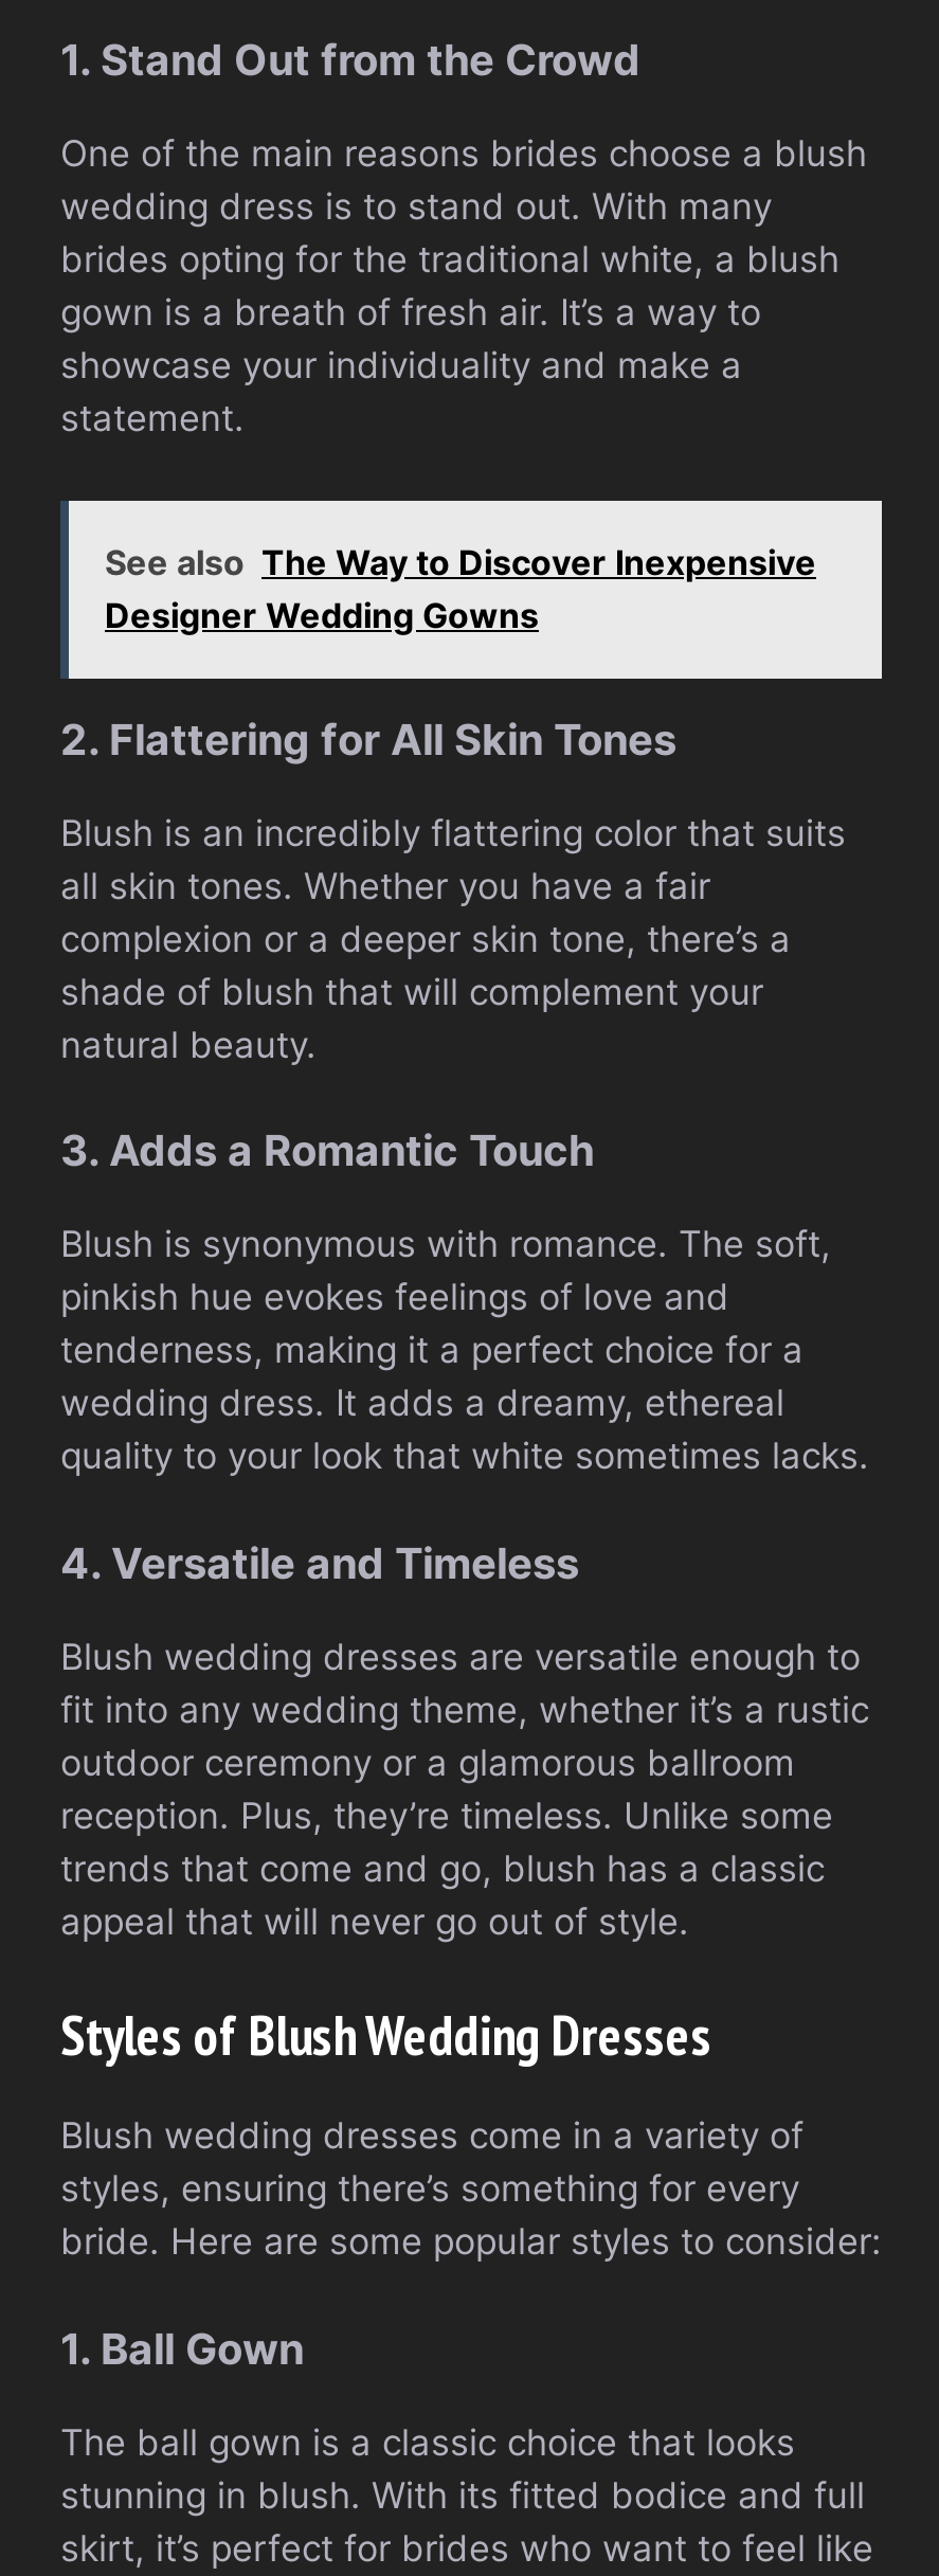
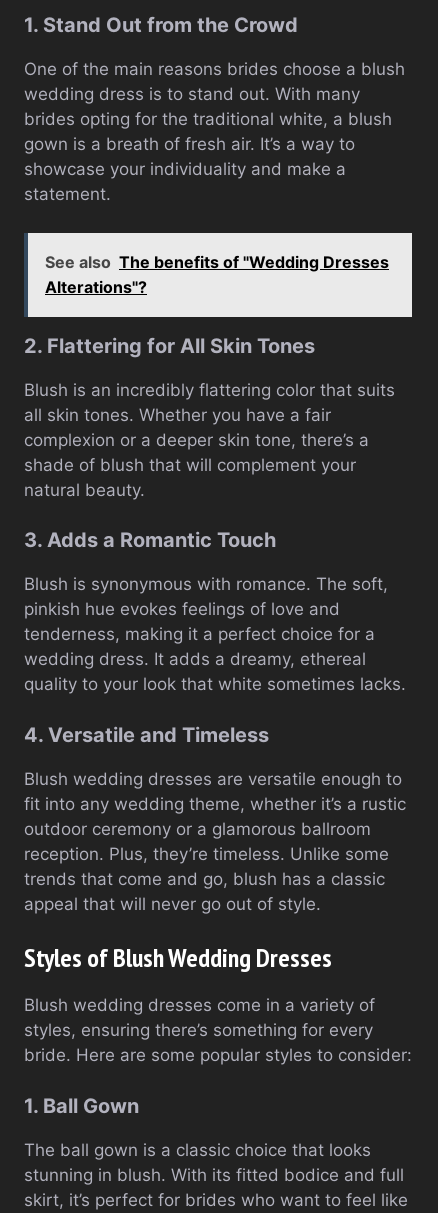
- See also The Way to Discover Inexpensive
- Designer Wedding Gowns
+ See also The benefits of "Wedding Dresses
+ Alterations"?
